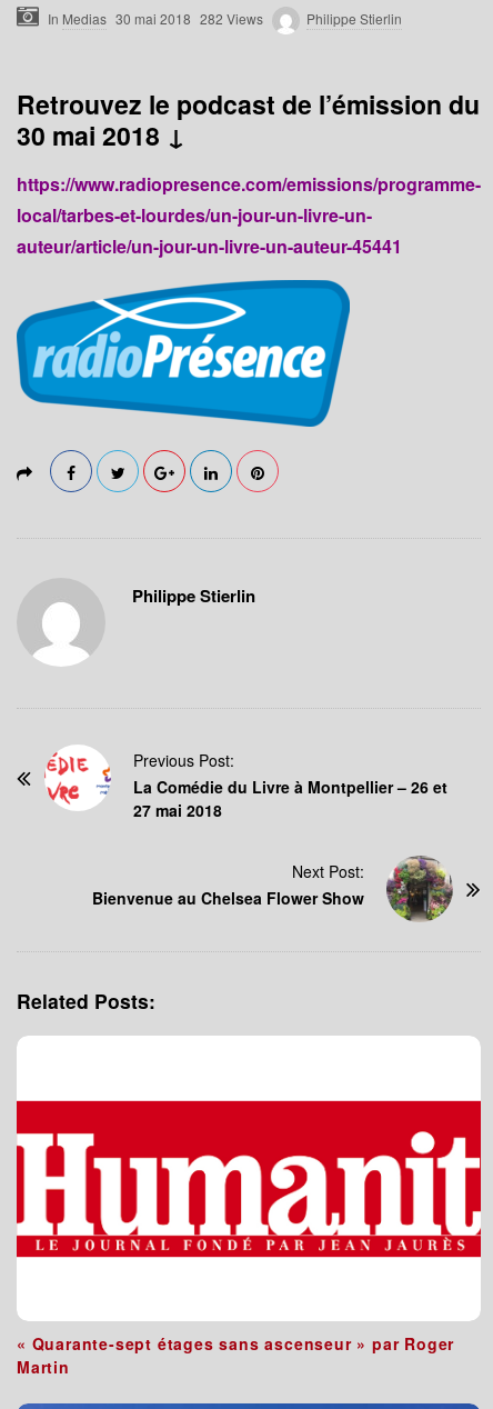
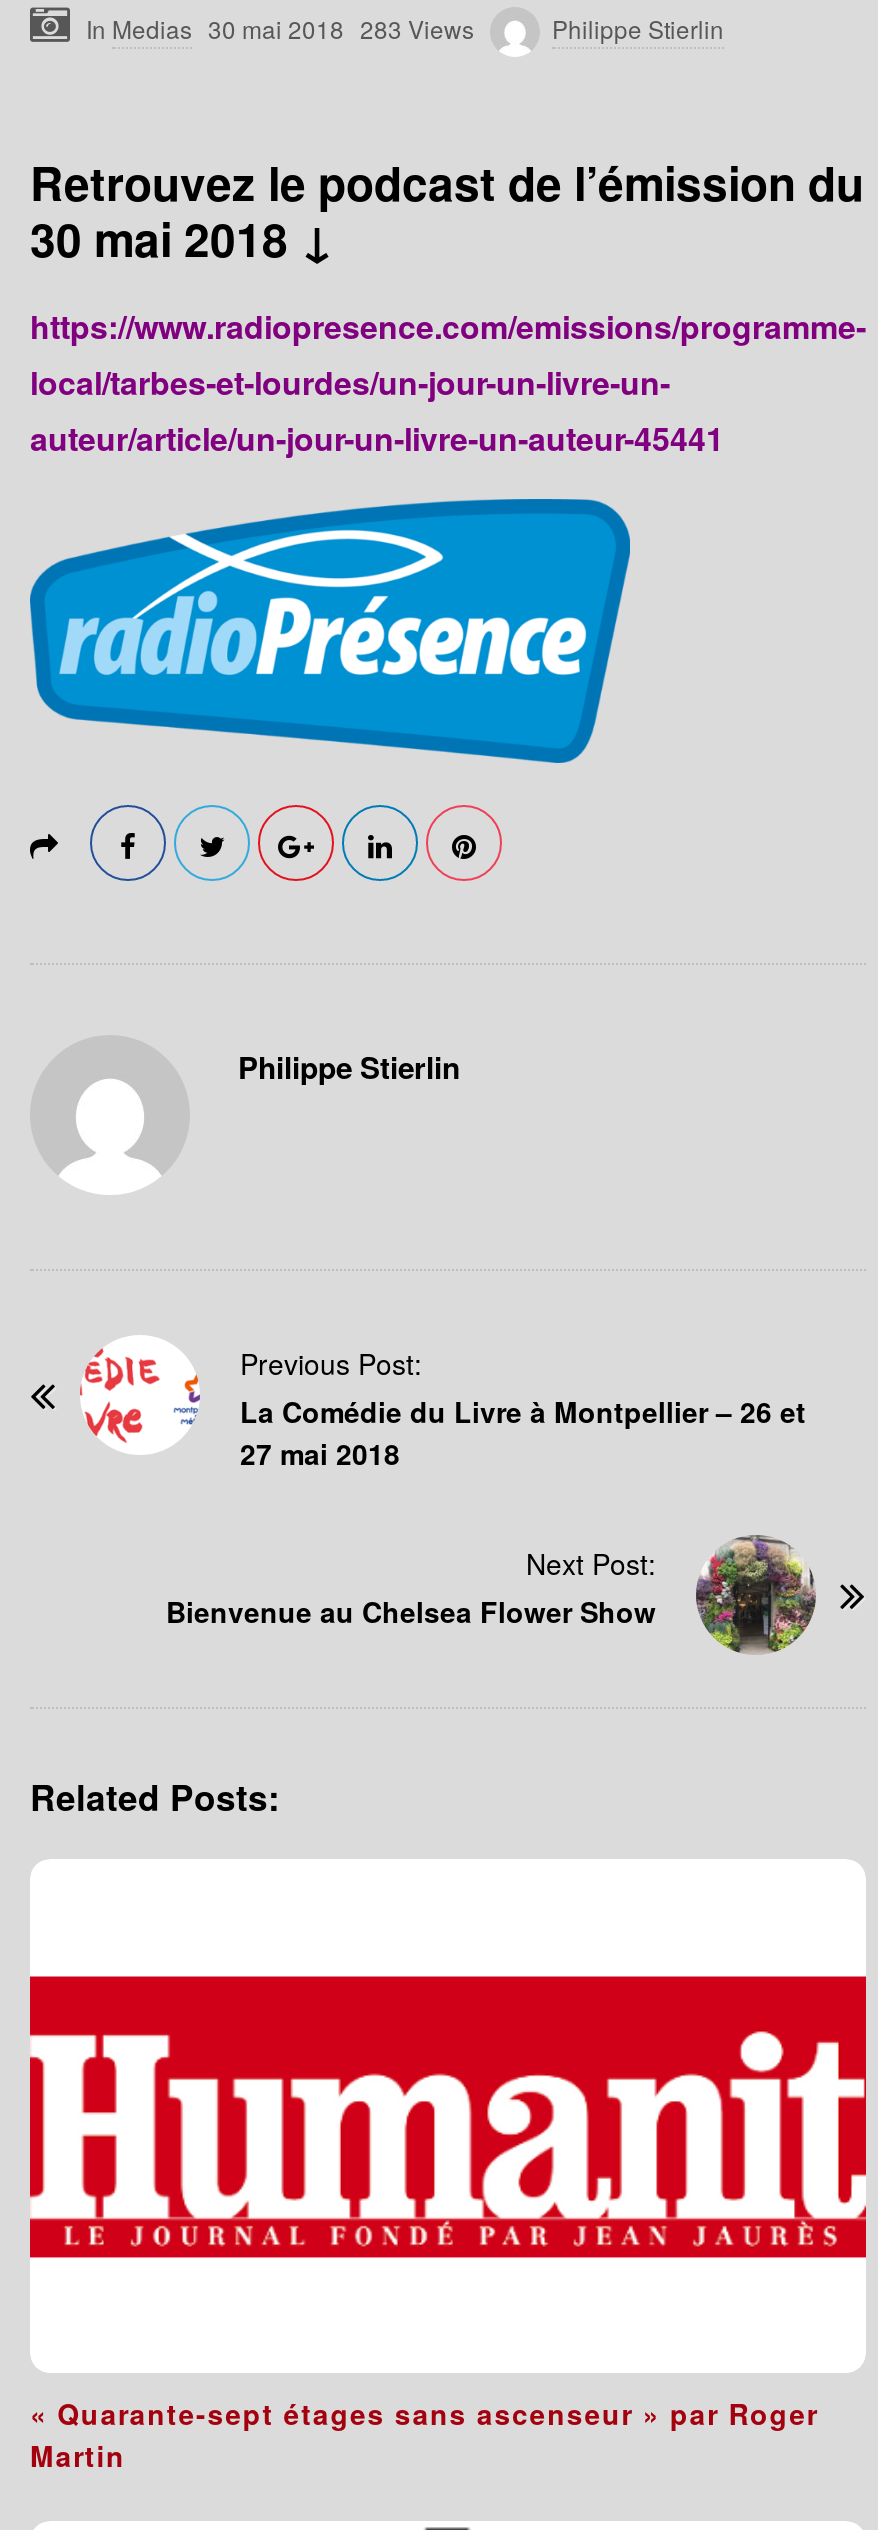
- In Medias 30 mai 2018 282 Views
+ In Medias 30 mai 2018 283 Views
